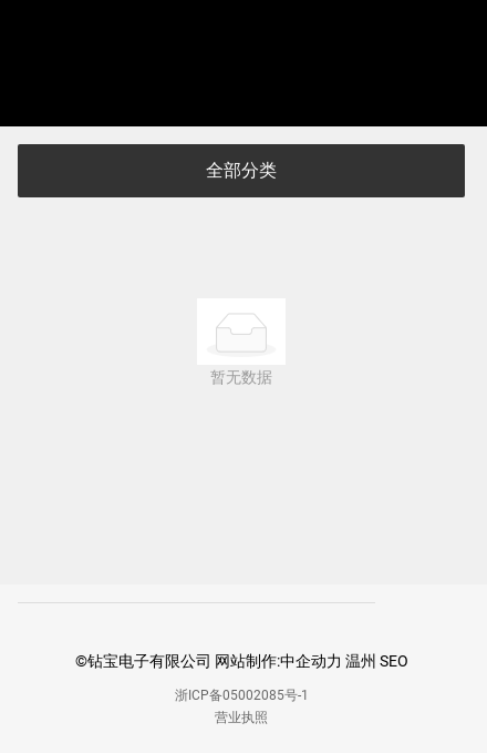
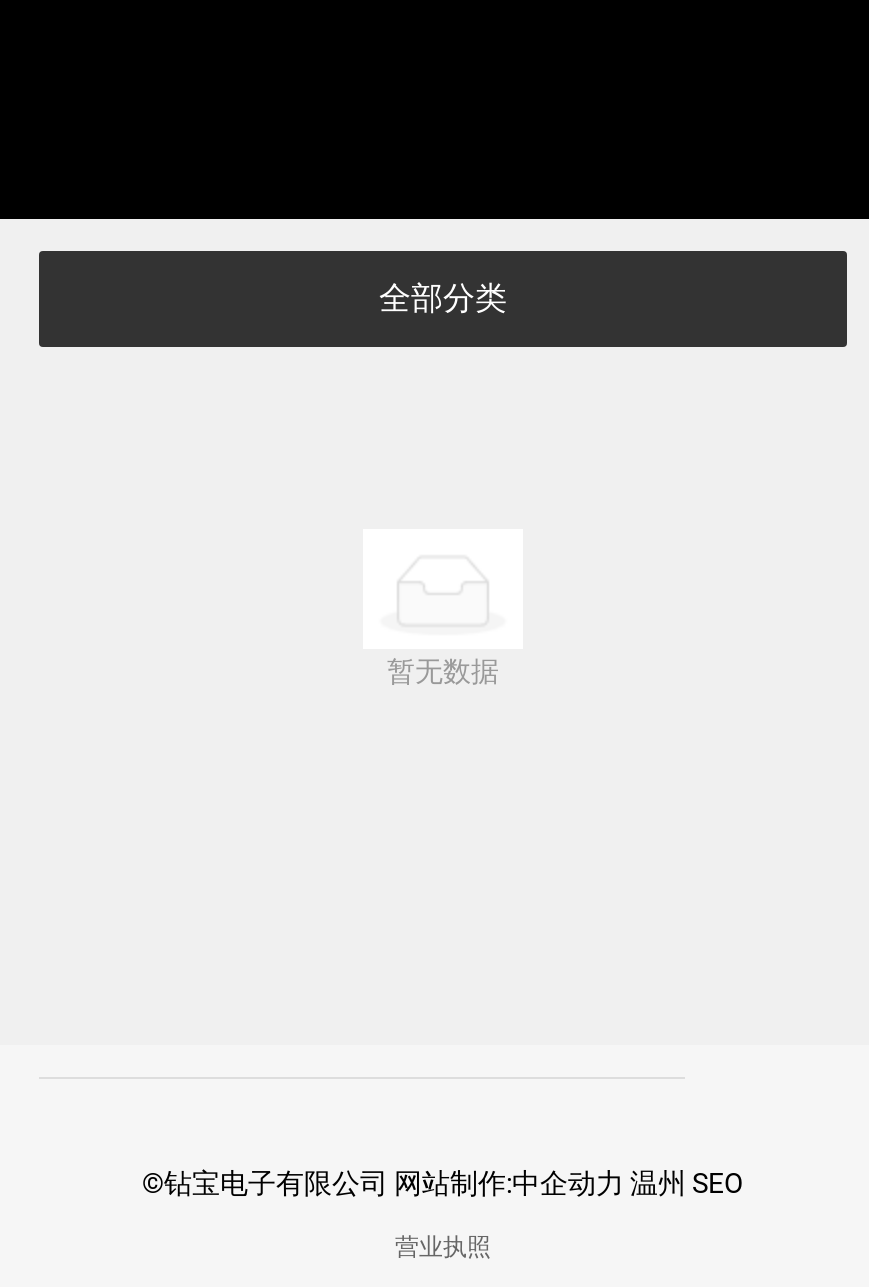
- 浙ICP备05002085号-1
